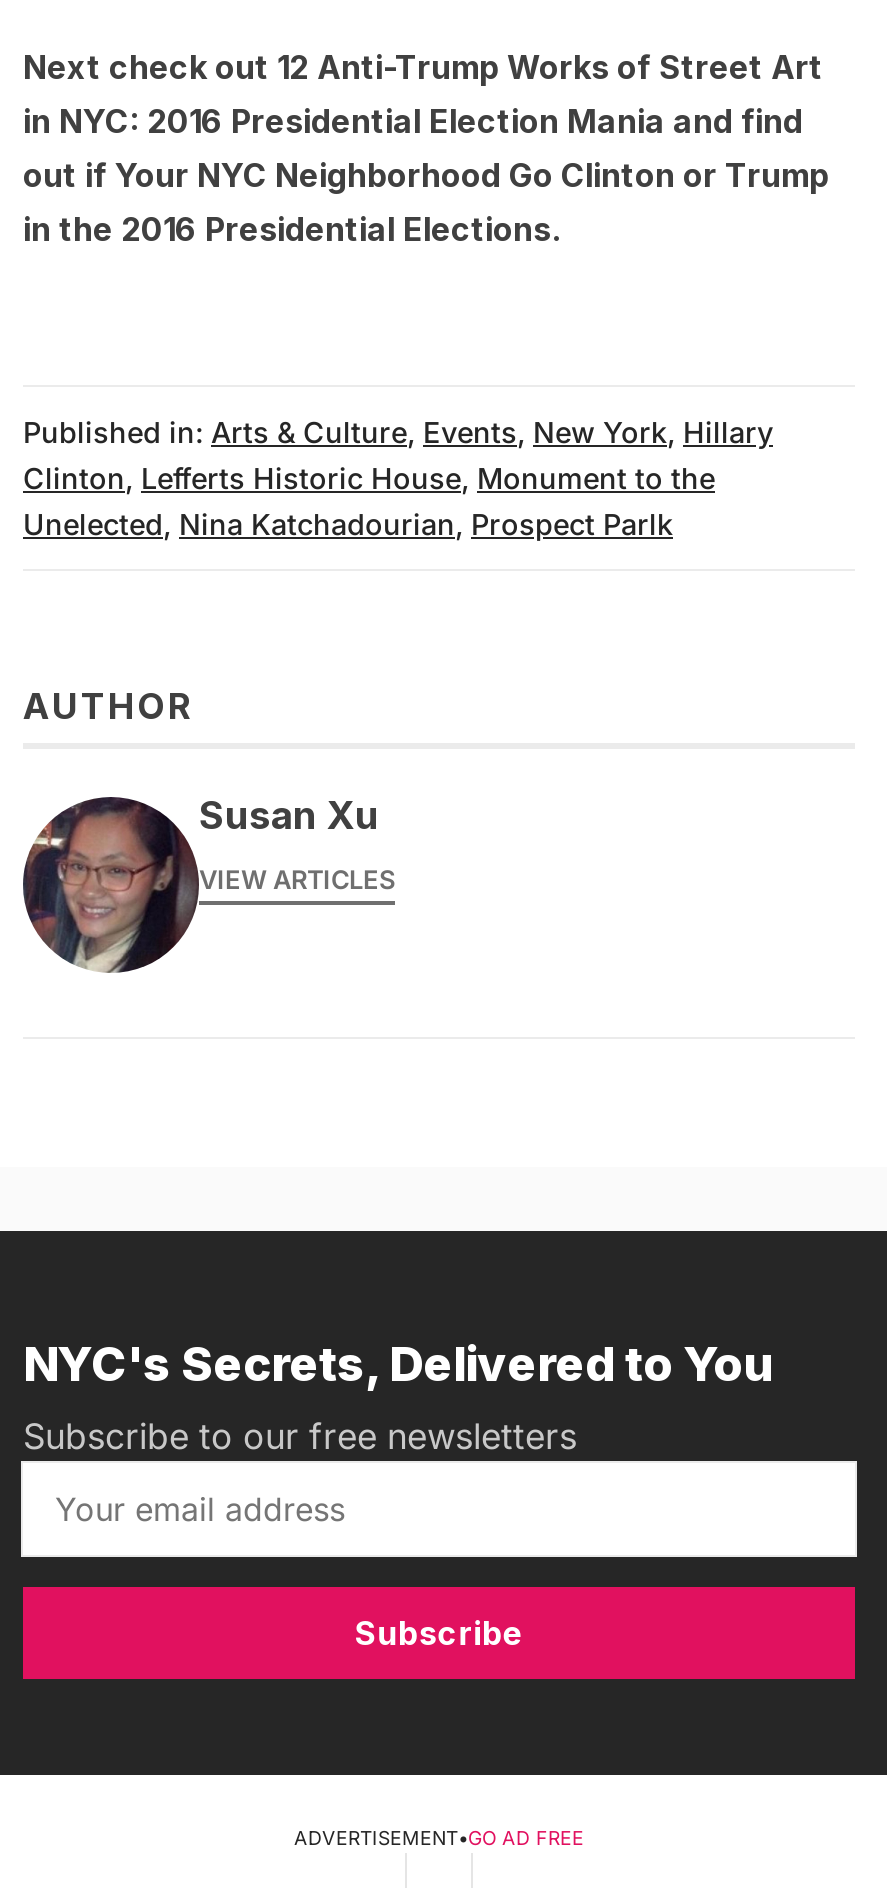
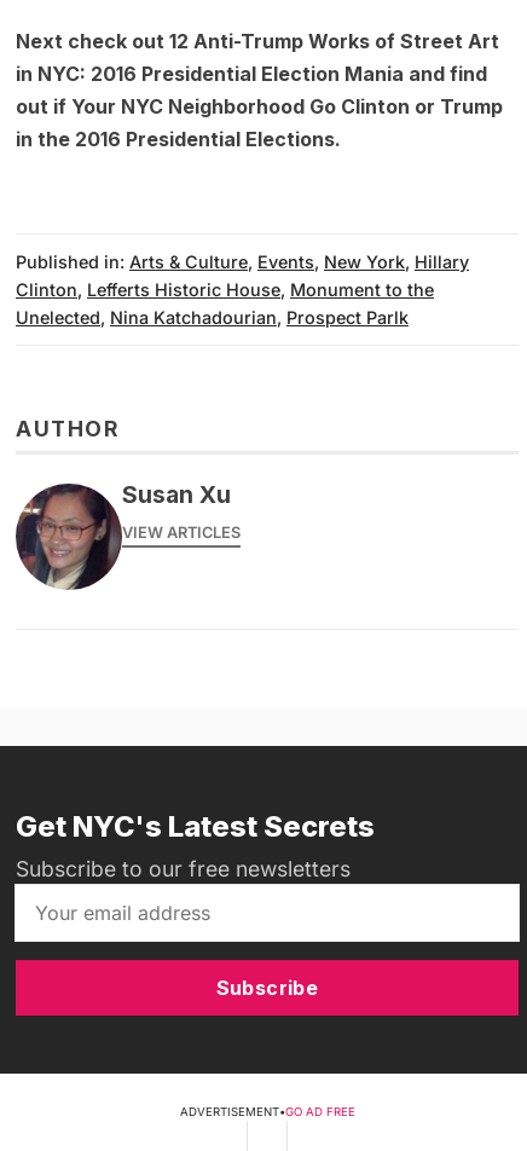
- NYC's Secrets, Delivered to You
+ Get NYC's Latest Secrets
